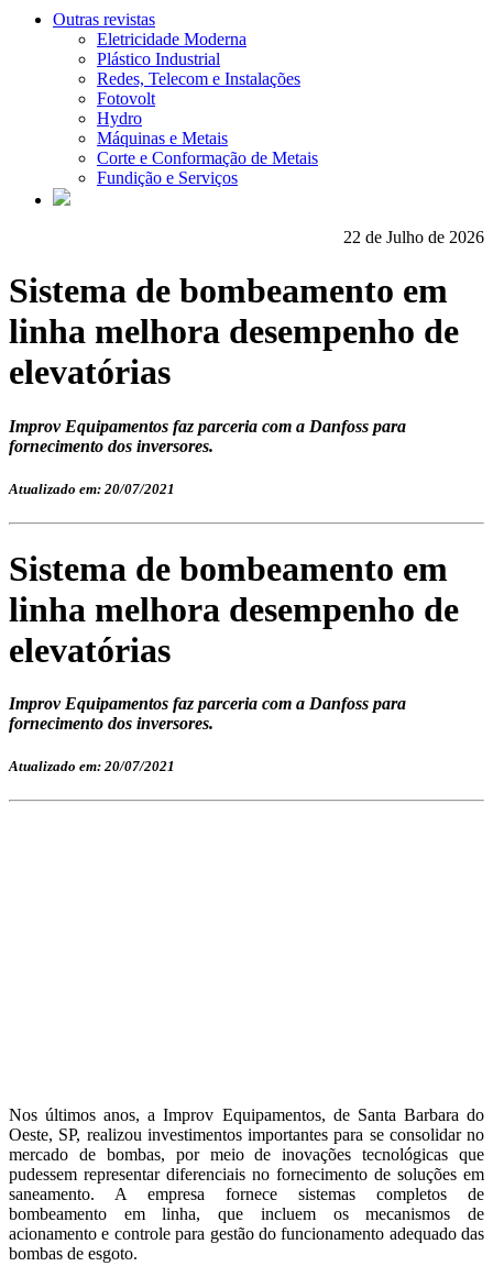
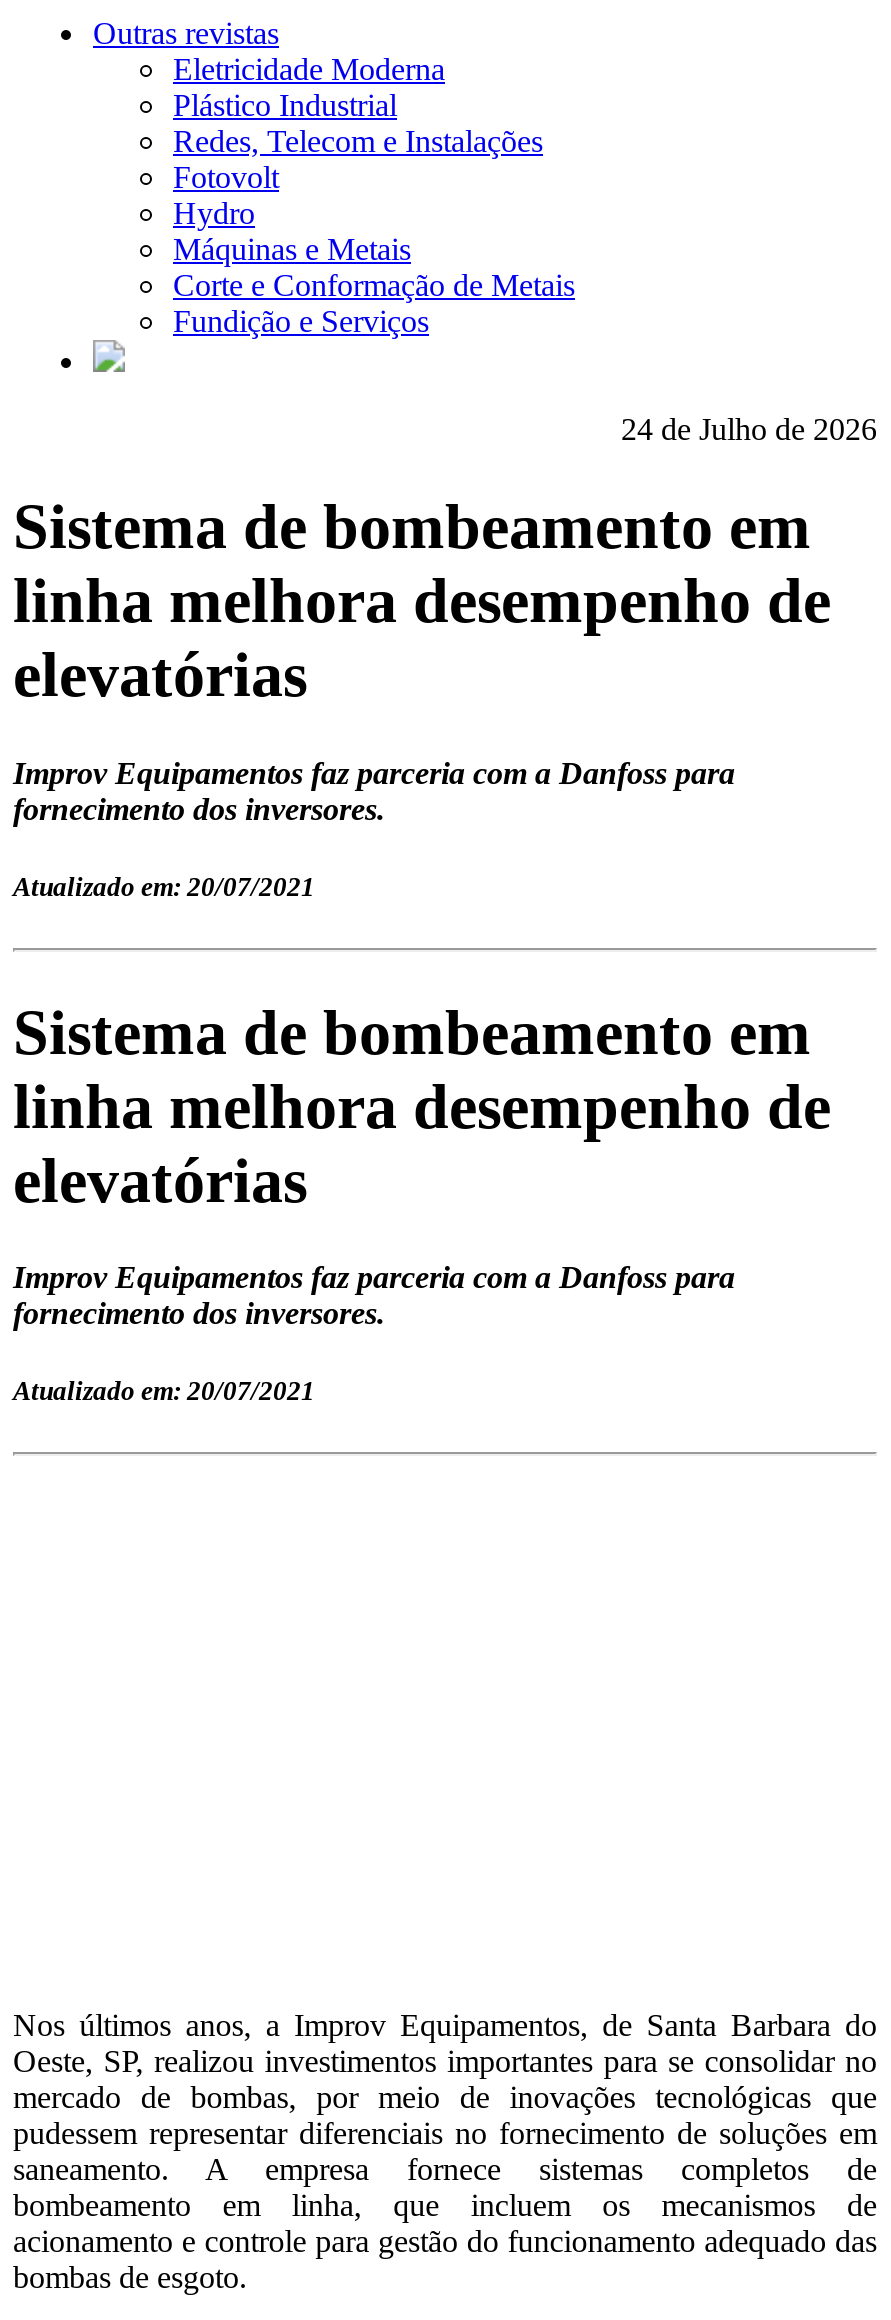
- 22 de Julho de 2026
+ 24 de Julho de 2026
